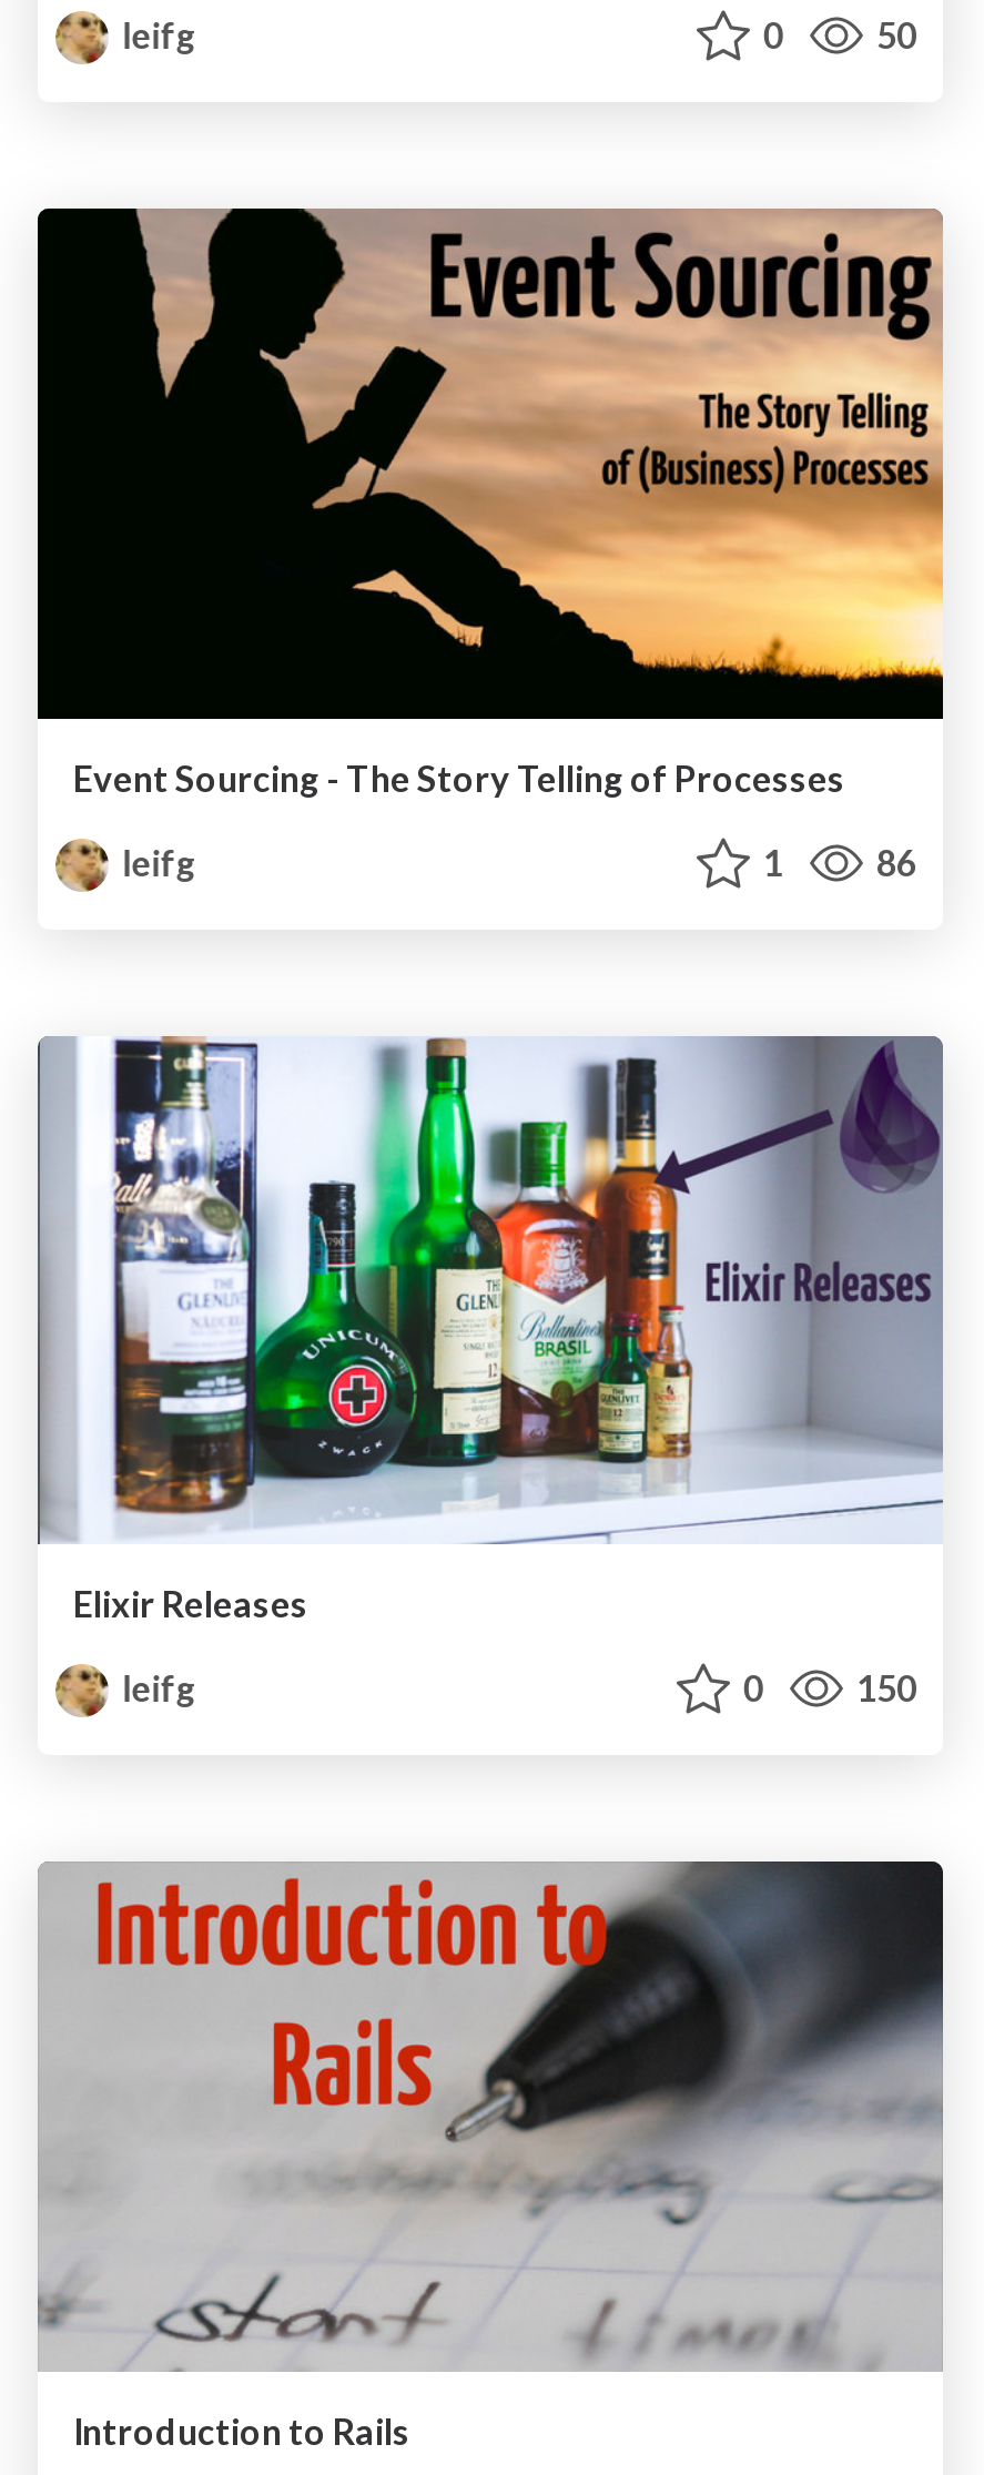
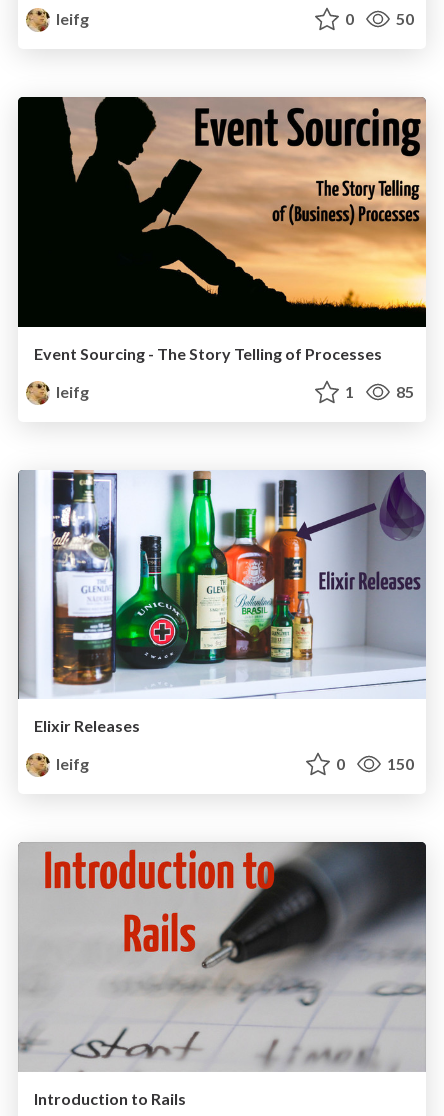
- 86
+ 85
